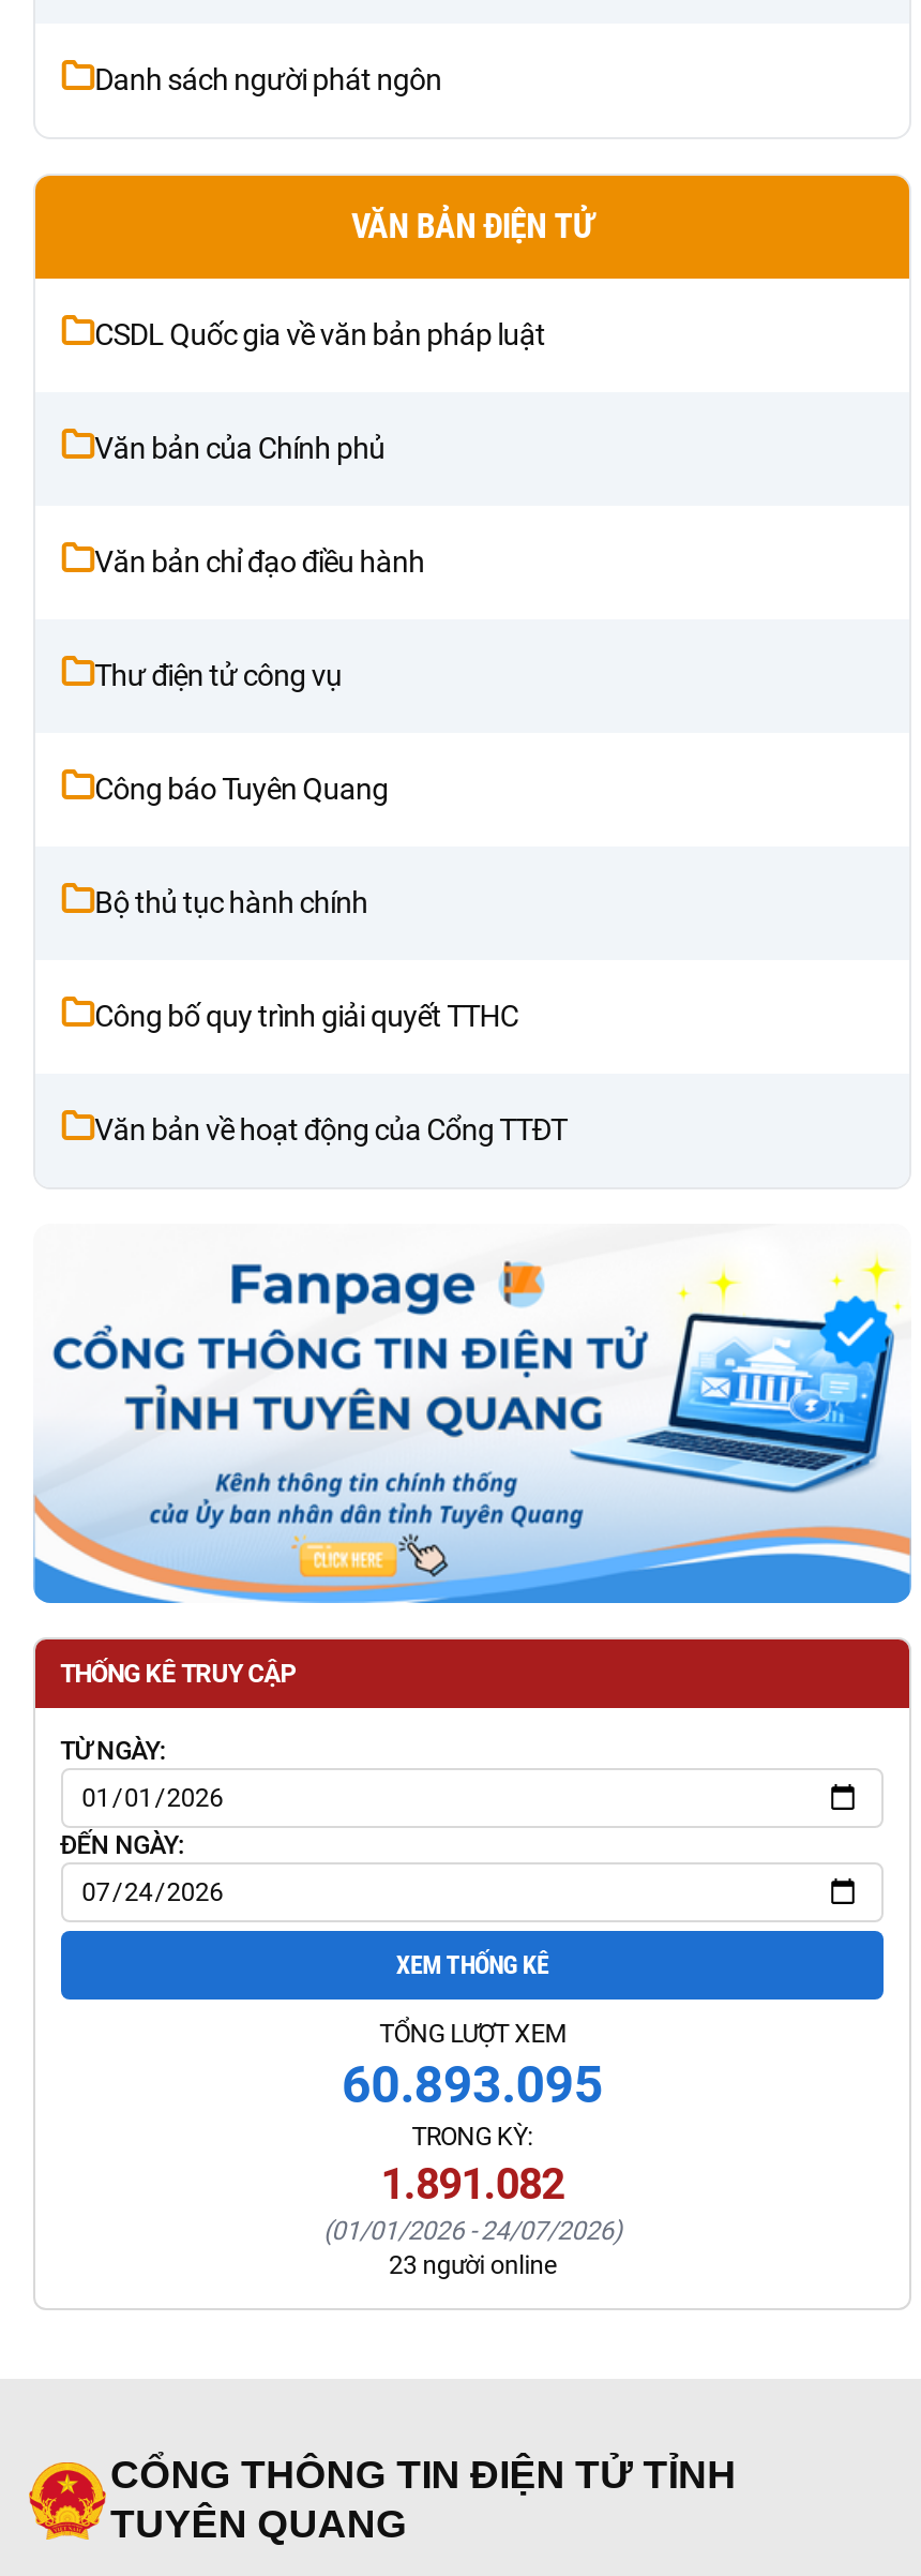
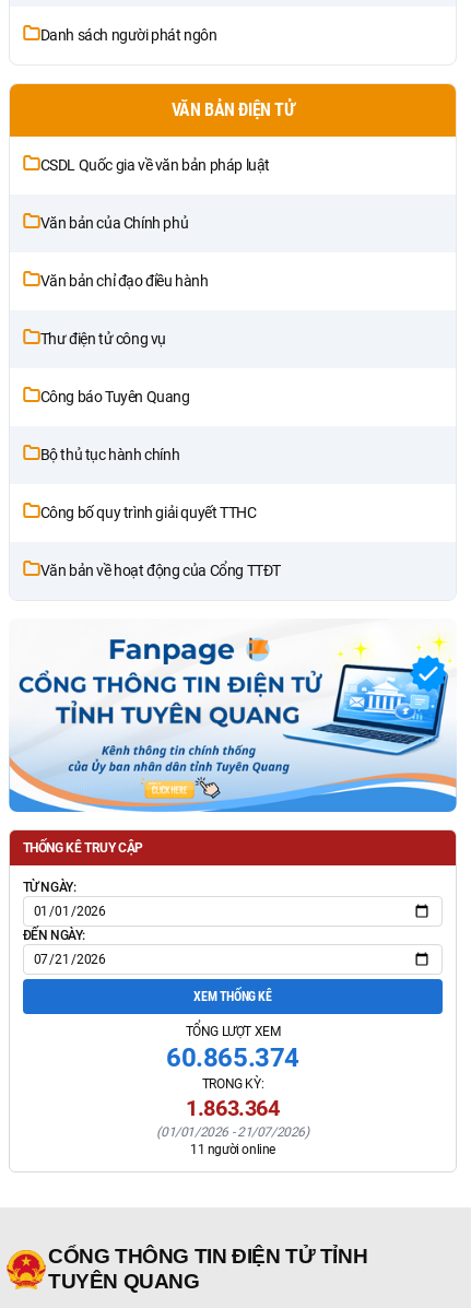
- 60.893.095
+ 60.865.374

- 1.891.082
+ 1.863.364

- (01/01/2026 -24/07/2026)
+ (01/01/2026 -21/07/2026)

- 23 người online
+ 11 người online
